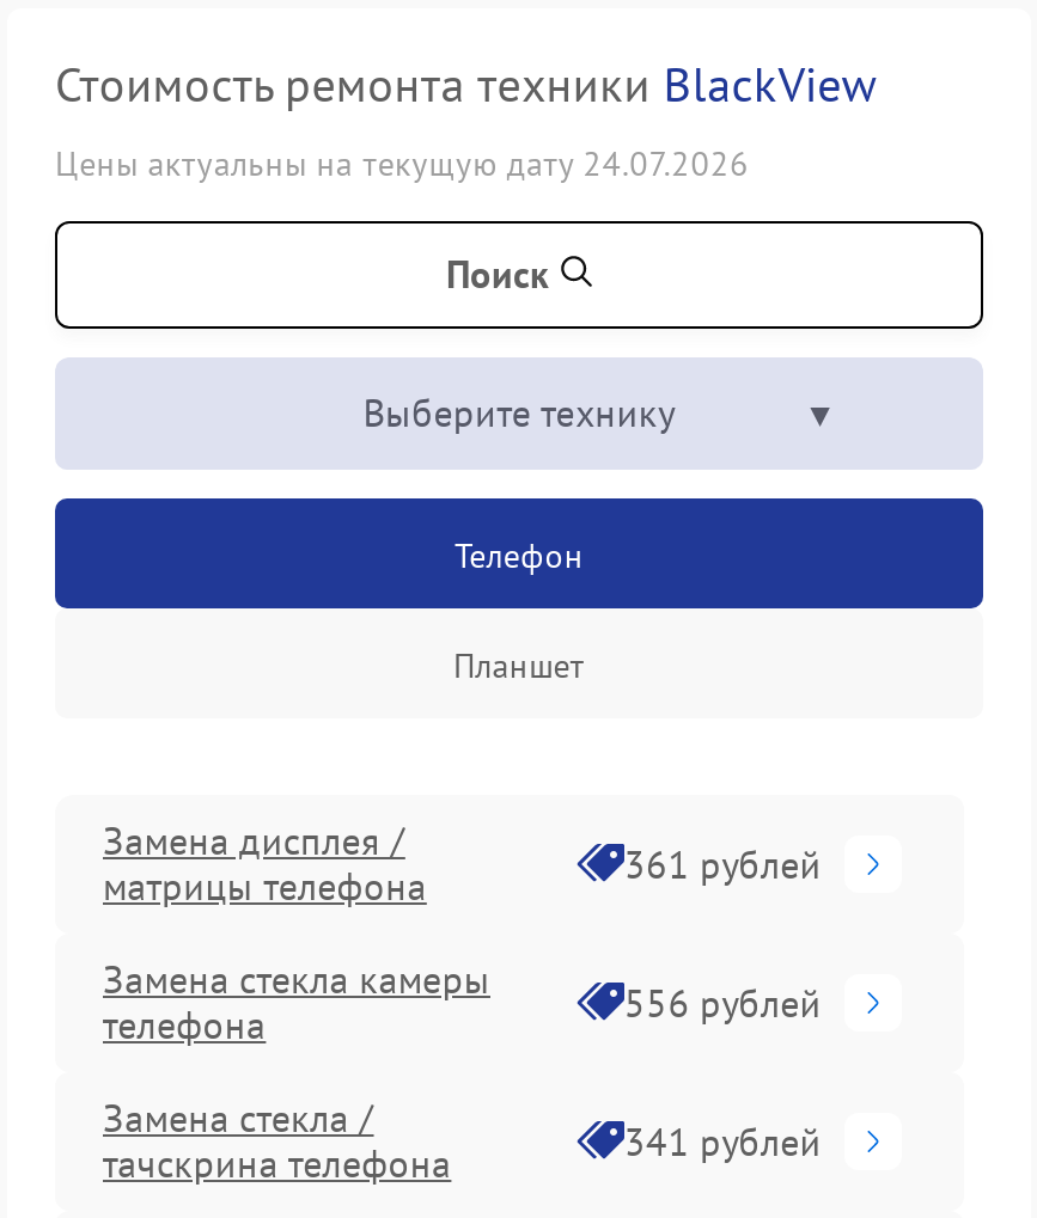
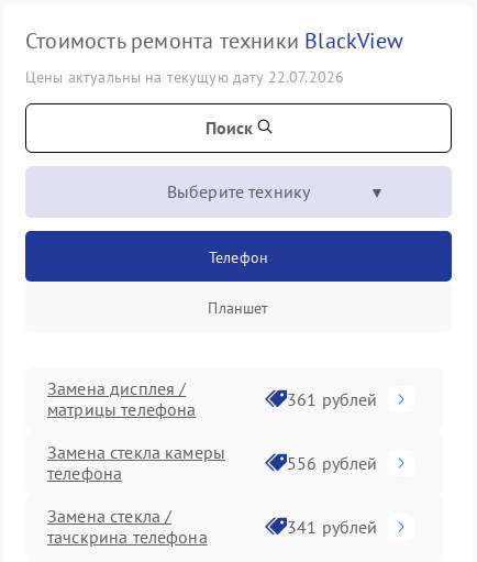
- Цены актуальны на текущую дату 24.07.2026
+ Цены актуальны на текущую дату 22.07.2026
